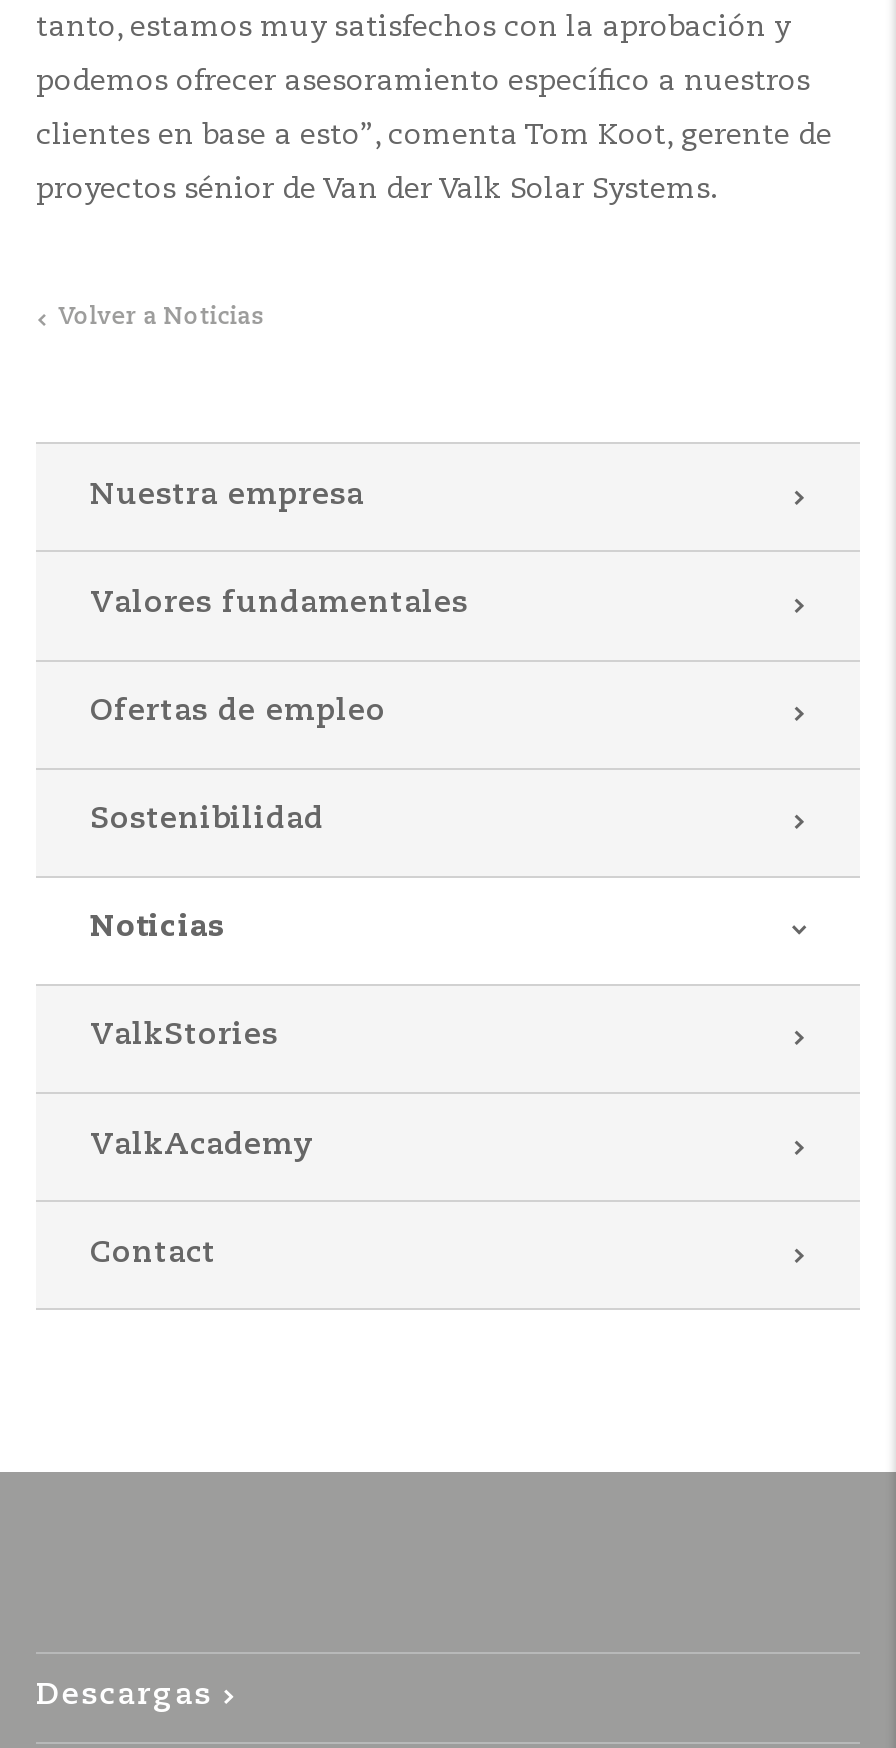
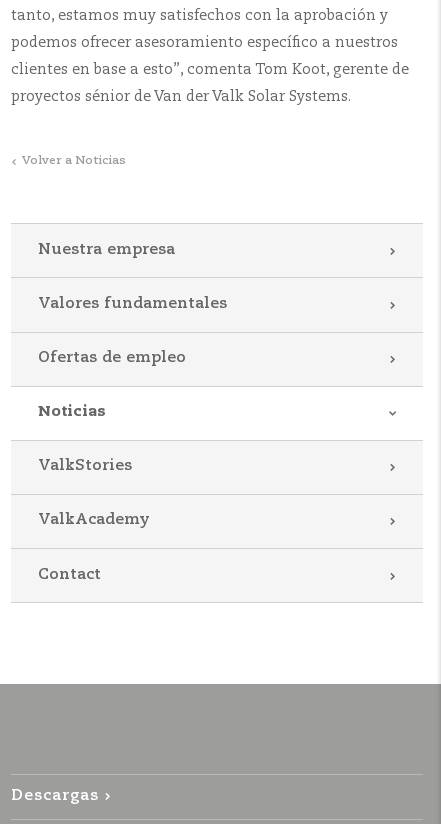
- Sostenibilidad
